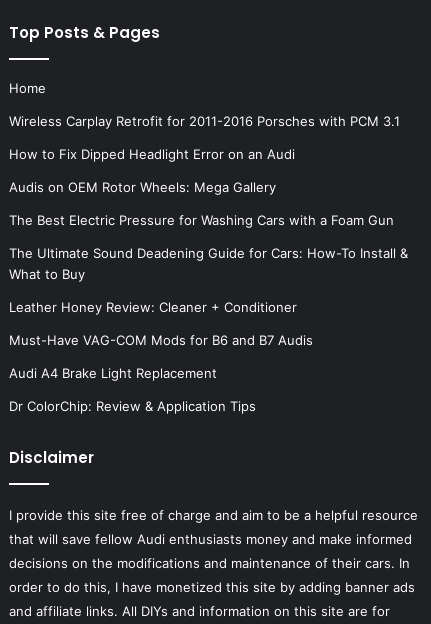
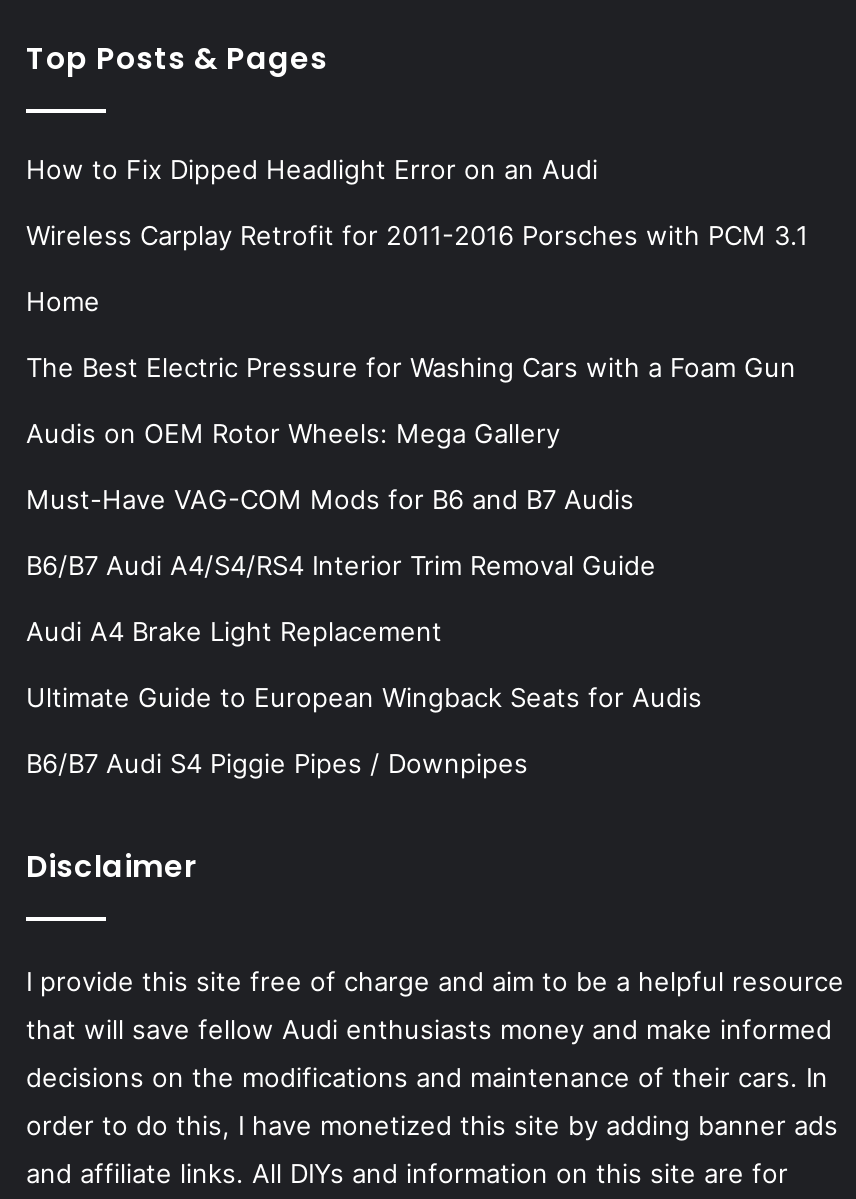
moved down: Home

moved up: Wireless Carplay Retrofit for 2011-2016 Porsches with PCM 3.1 | How to Fix Dipped Headlight Error on an Audi

moved down: Audis on OEM Rotor Wheels: Mega Gallery

moved up: The Best Electric Pressure for Washing Cars with a Foam Gun

- The Ultimate Sound Deadening Guide for Cars: How-To Install &
- What to Buy
- Leather Honey Review: Cleaner + Conditioner

moved up: Must-Have VAG-COM Mods for B6 and B7 Audis

+ B6/B7 Audi A4/S4/RS4 Interior Trim Removal Guide

moved up: Audi A4 Brake Light Replacement

- Dr ColorChip: Review & Application Tips
+ Ultimate Guide to European Wingback Seats for Audis
+ B6/B7 Audi S4 Piggie Pipes / Downpipes
